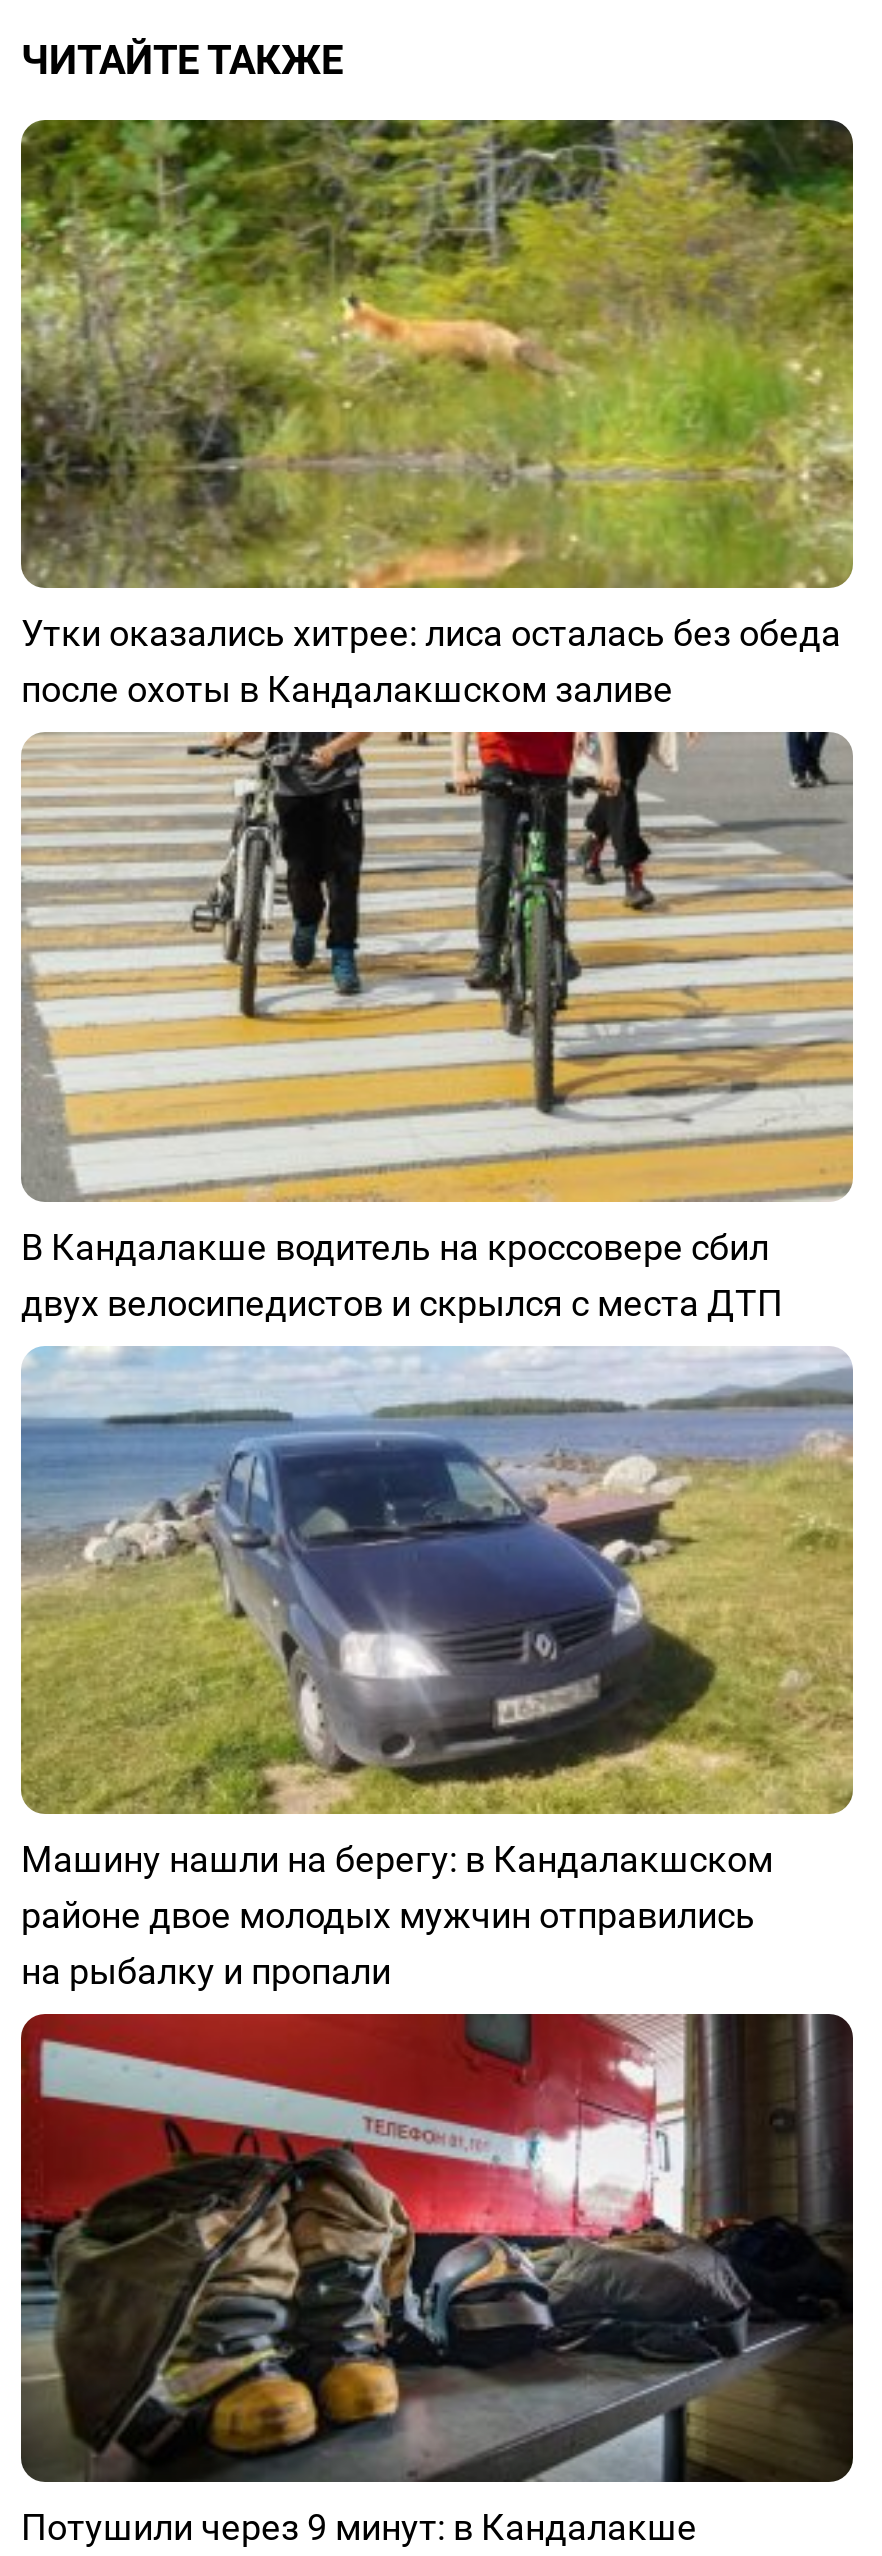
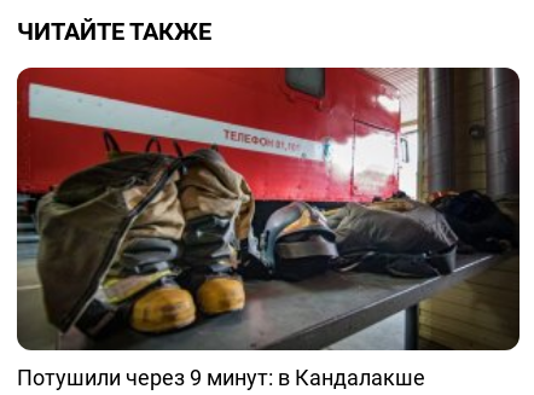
- [image]
- Утки оказались хитрее: лиса осталась без обеда
- после охоты в Кандалакшском заливе

- [image]
- В Кандалакше водитель на кроссовере сбил
- двух велосипедистов и скрылся с места ДТП

- [image]
- Машину нашли на берегу: в Кандалакшском
- районе двое молодых мужчин отправились
- на рыбалку и пропали
